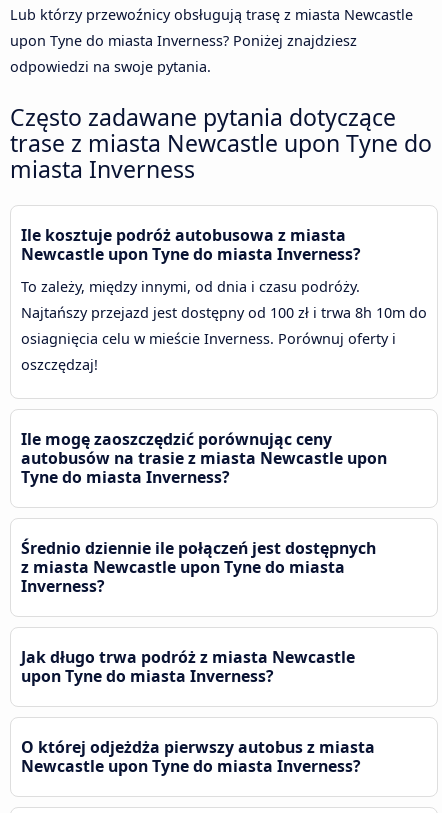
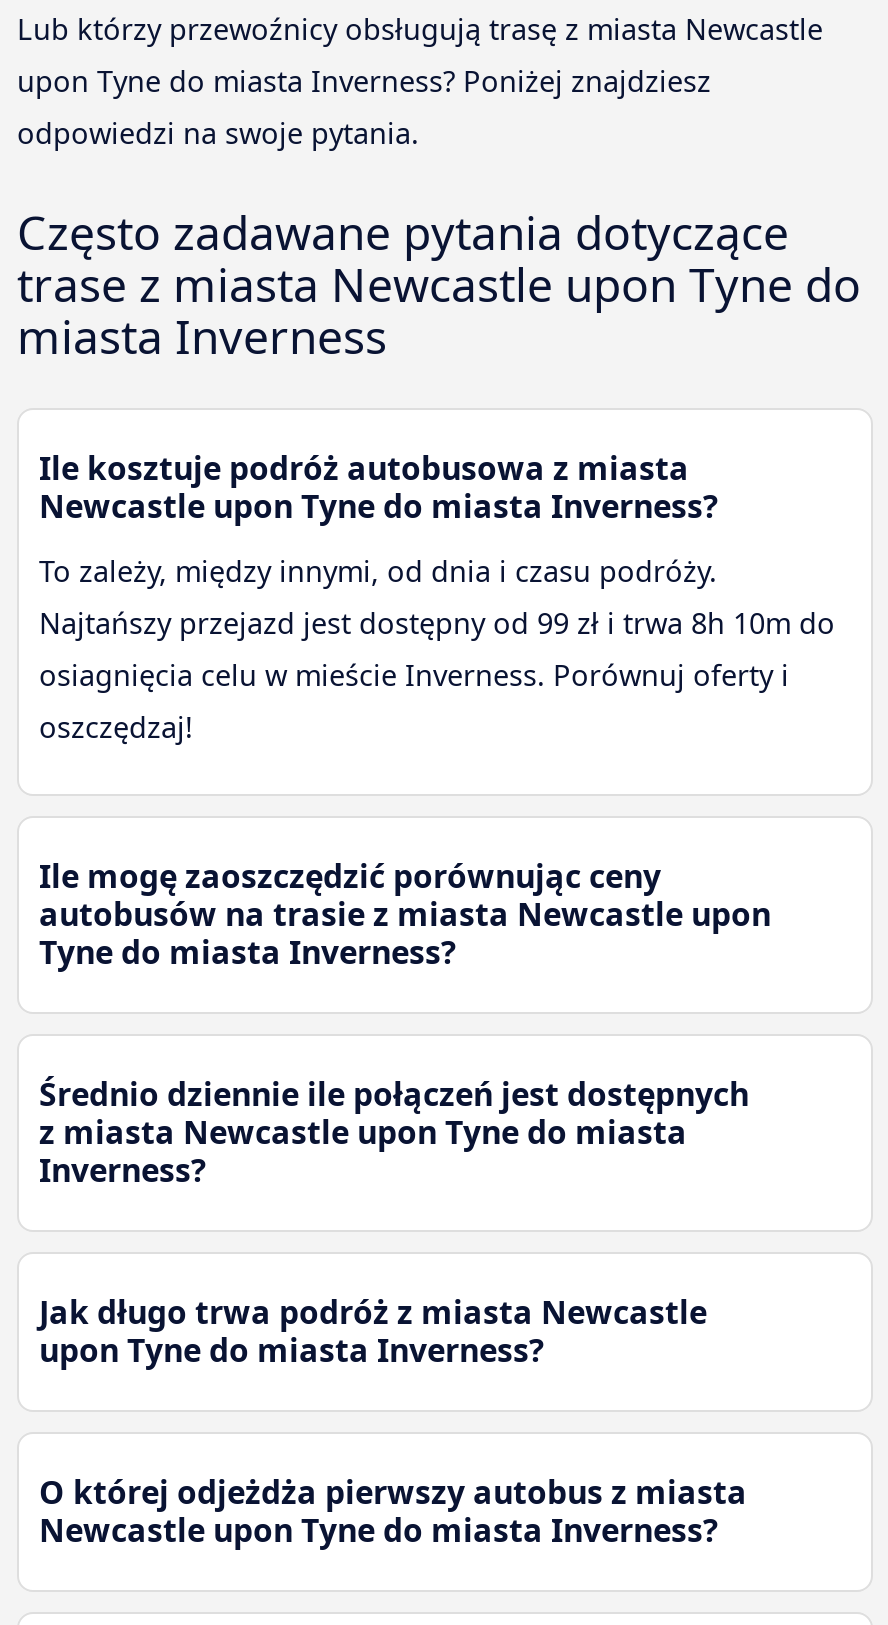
- Najtańszy przejazd jest dostępny od 100 zł i trwa 8h 10m do
+ Najtańszy przejazd jest dostępny od 99 zł i trwa 8h 10m do
